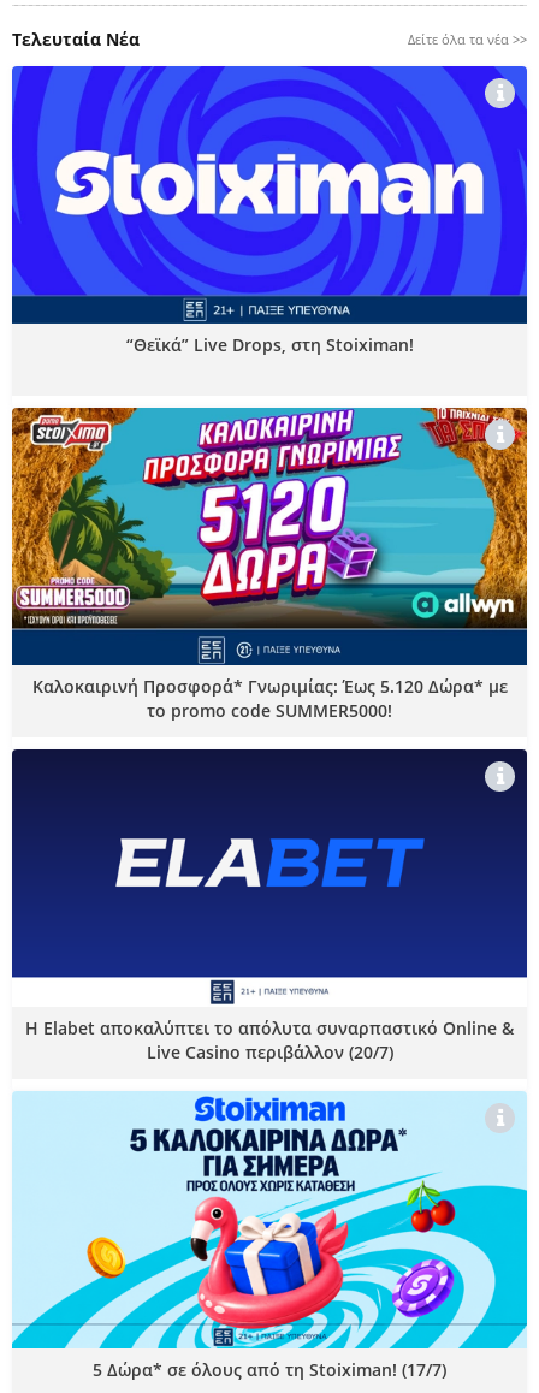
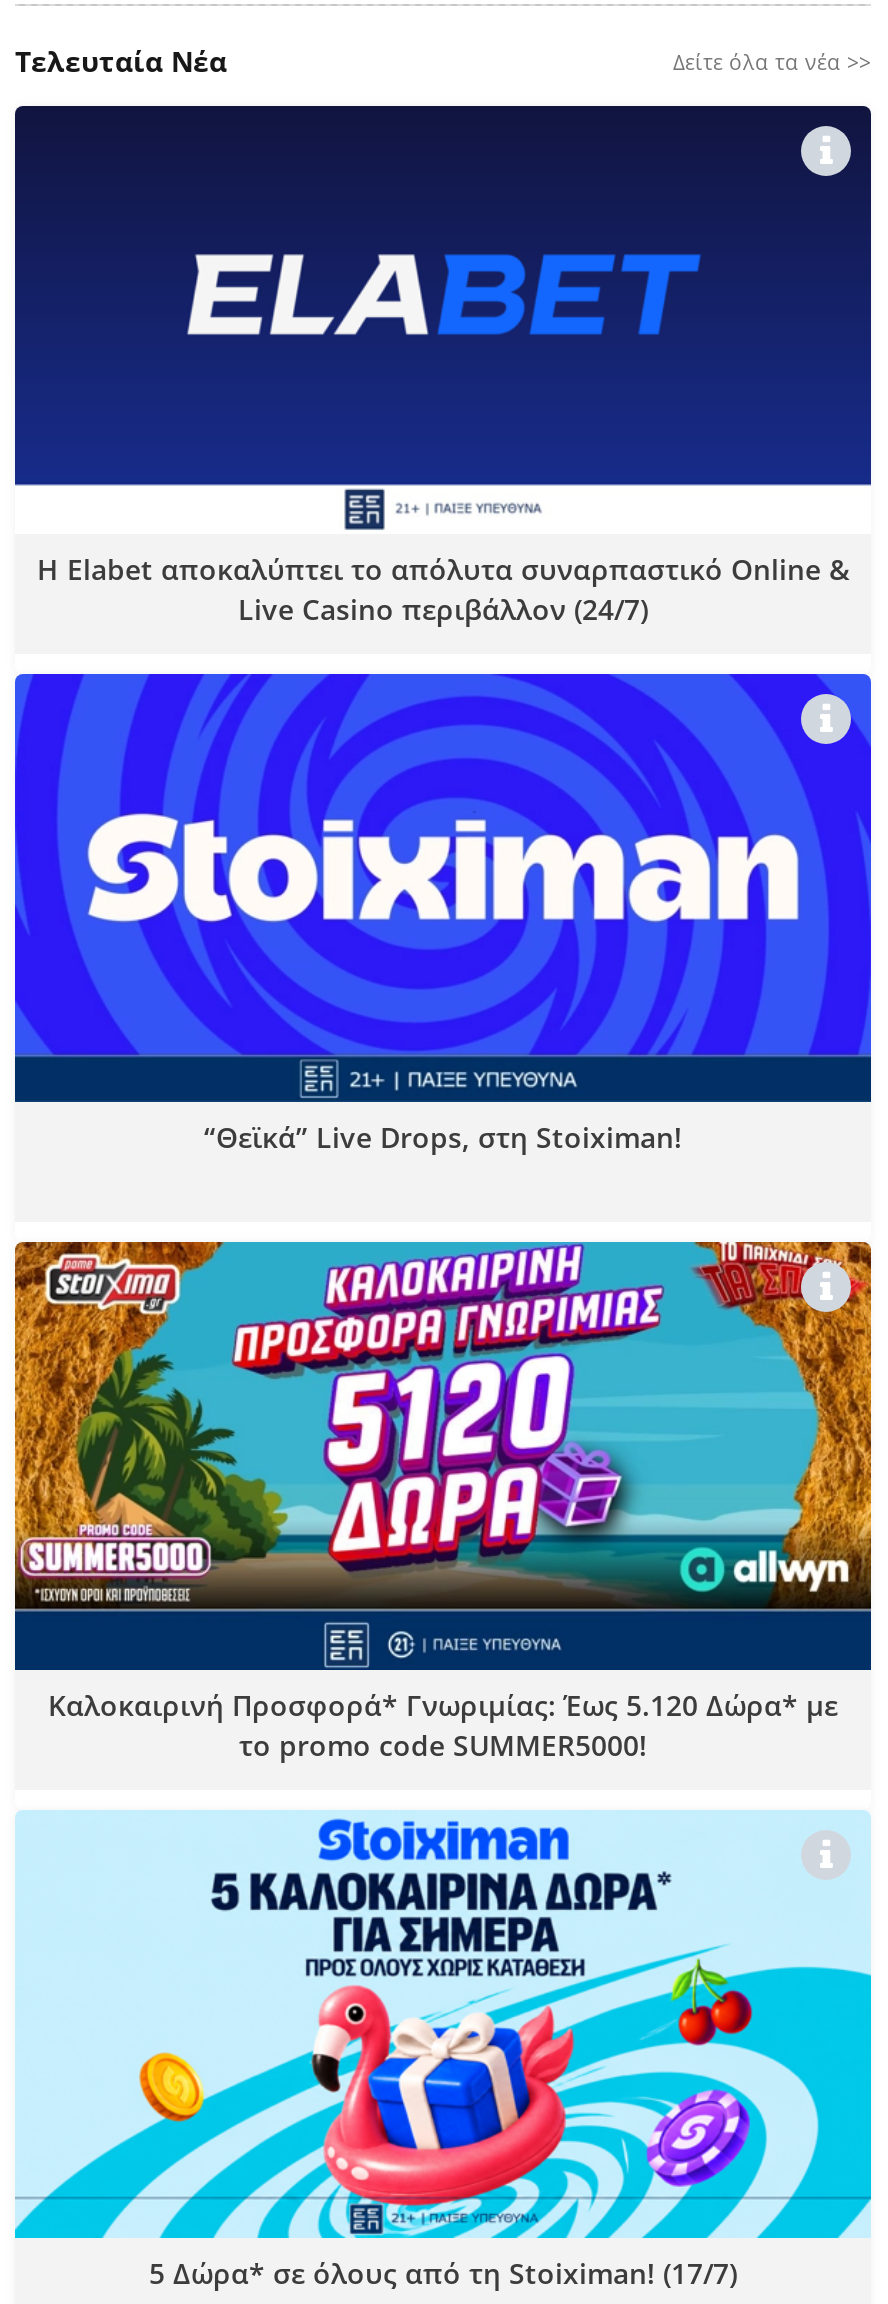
+ Live Casino περιβάλλον (24/7)

moved down: [image]

moved down: [image] | “Θεϊκά” Live Drops, στη Stoiximan! | Καλοκαιρινή Προσφορά* Γνωριμίας: Έως 5.120 Δώρα* με

moved up: [image] | Η Elabet αποκαλύπτει το απόλυτα συναρπαστικό Online &

- Live Casino περιβάλλον (20/7)
